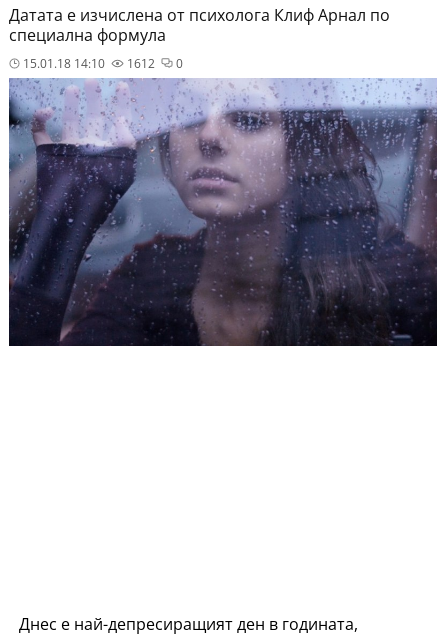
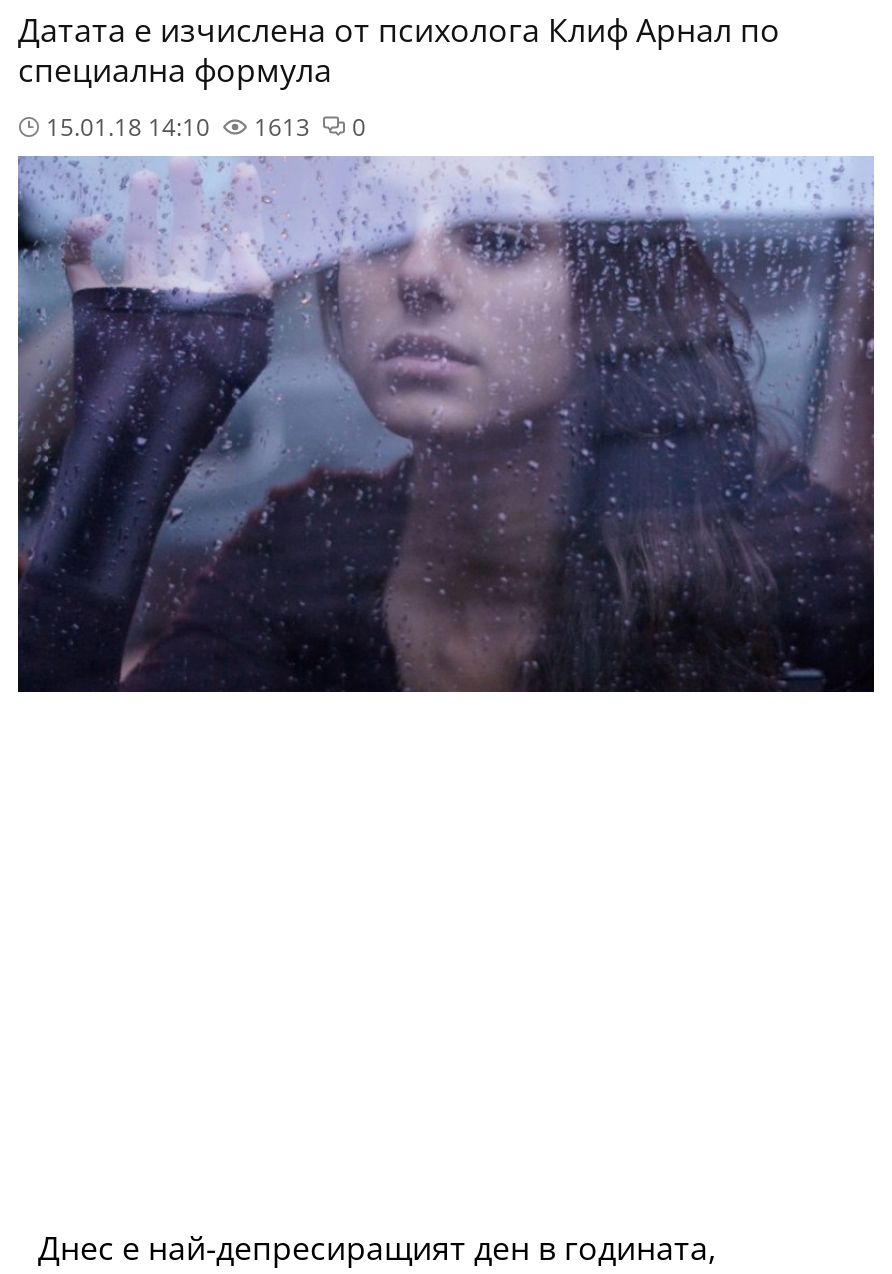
- 1612
+ 1613
